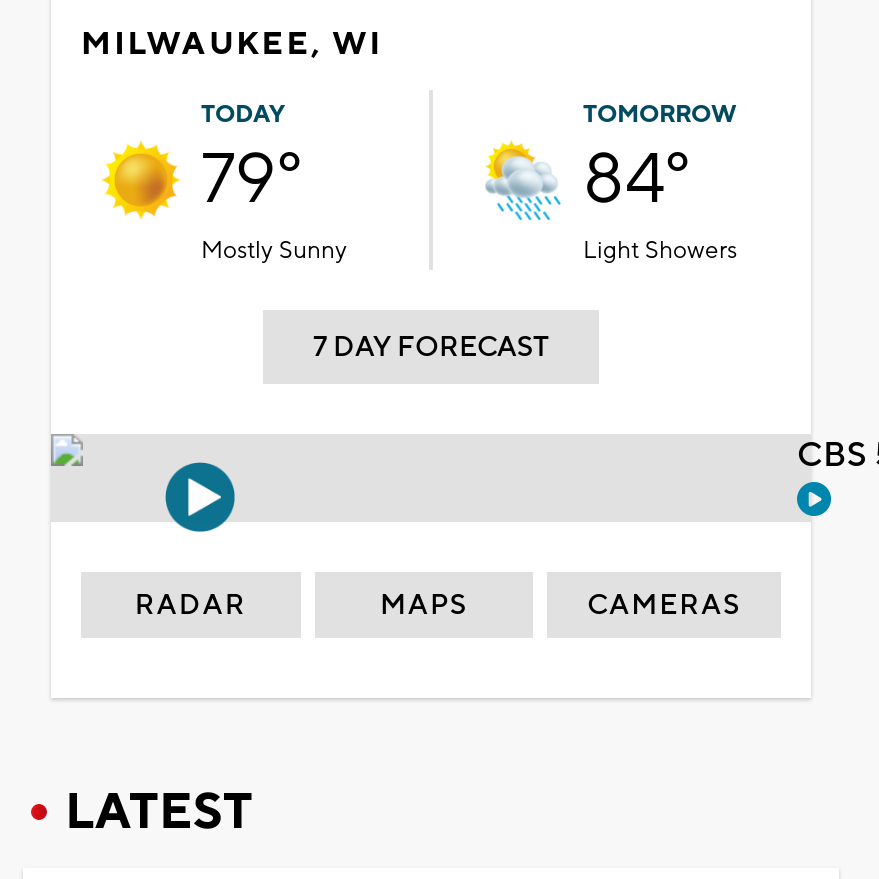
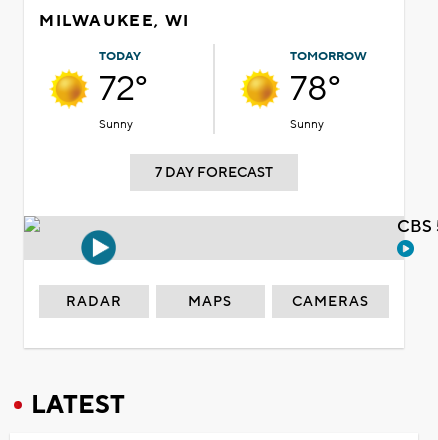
- 79°
- Mostly Sunny
+ 72°
+ Sunny

- [image]
- 84°
- Light Showers
+ [image]
+ 78°
+ Sunny
